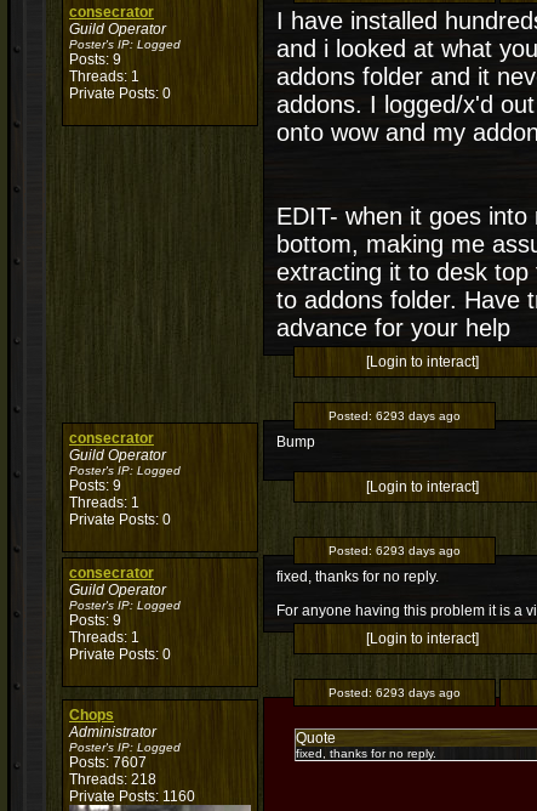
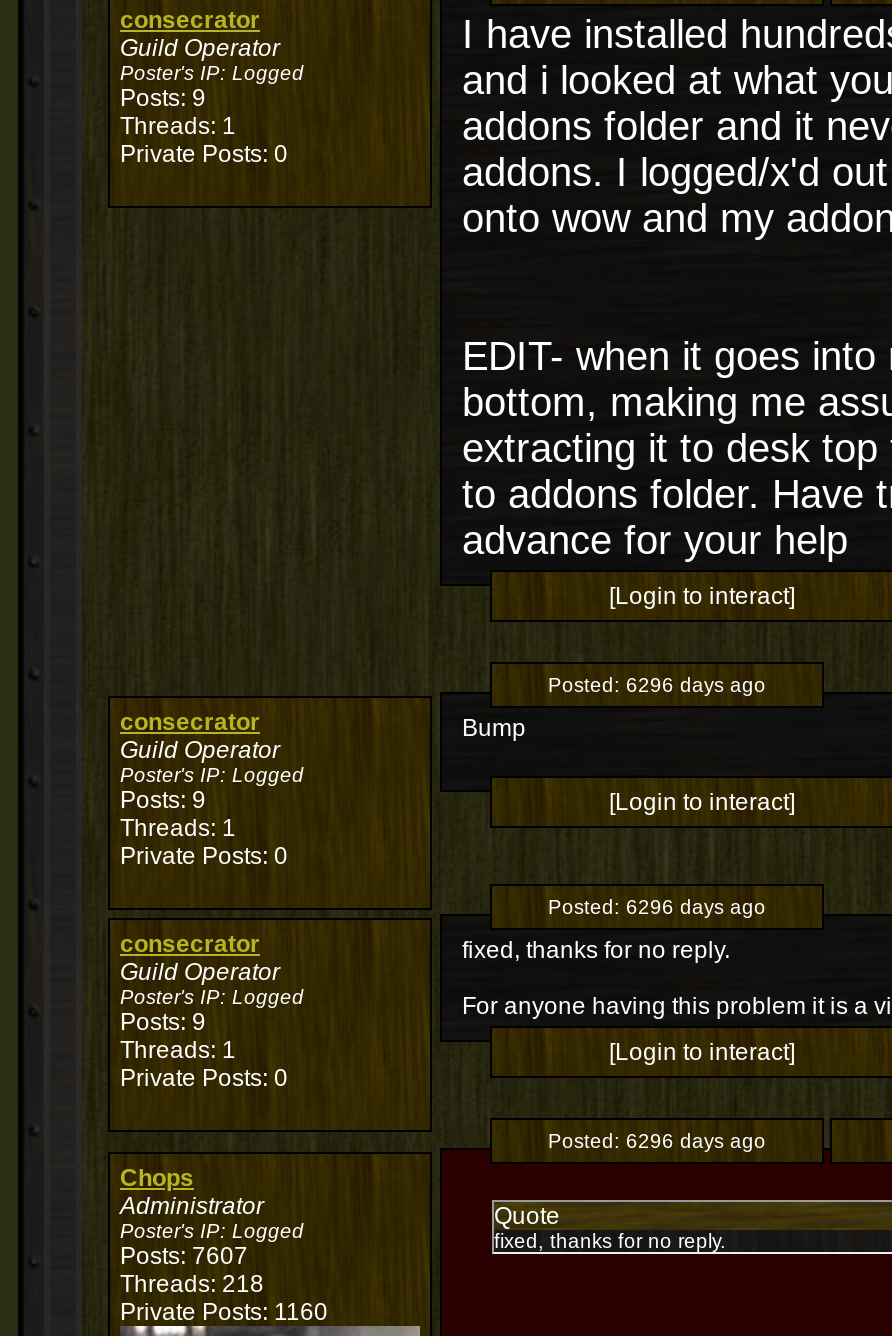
- Posted: 6293 days ago
+ Posted: 6296 days ago

- Posted: 6293 days ago
+ Posted: 6296 days ago

- Posted: 6293 days ago
+ Posted: 6296 days ago
